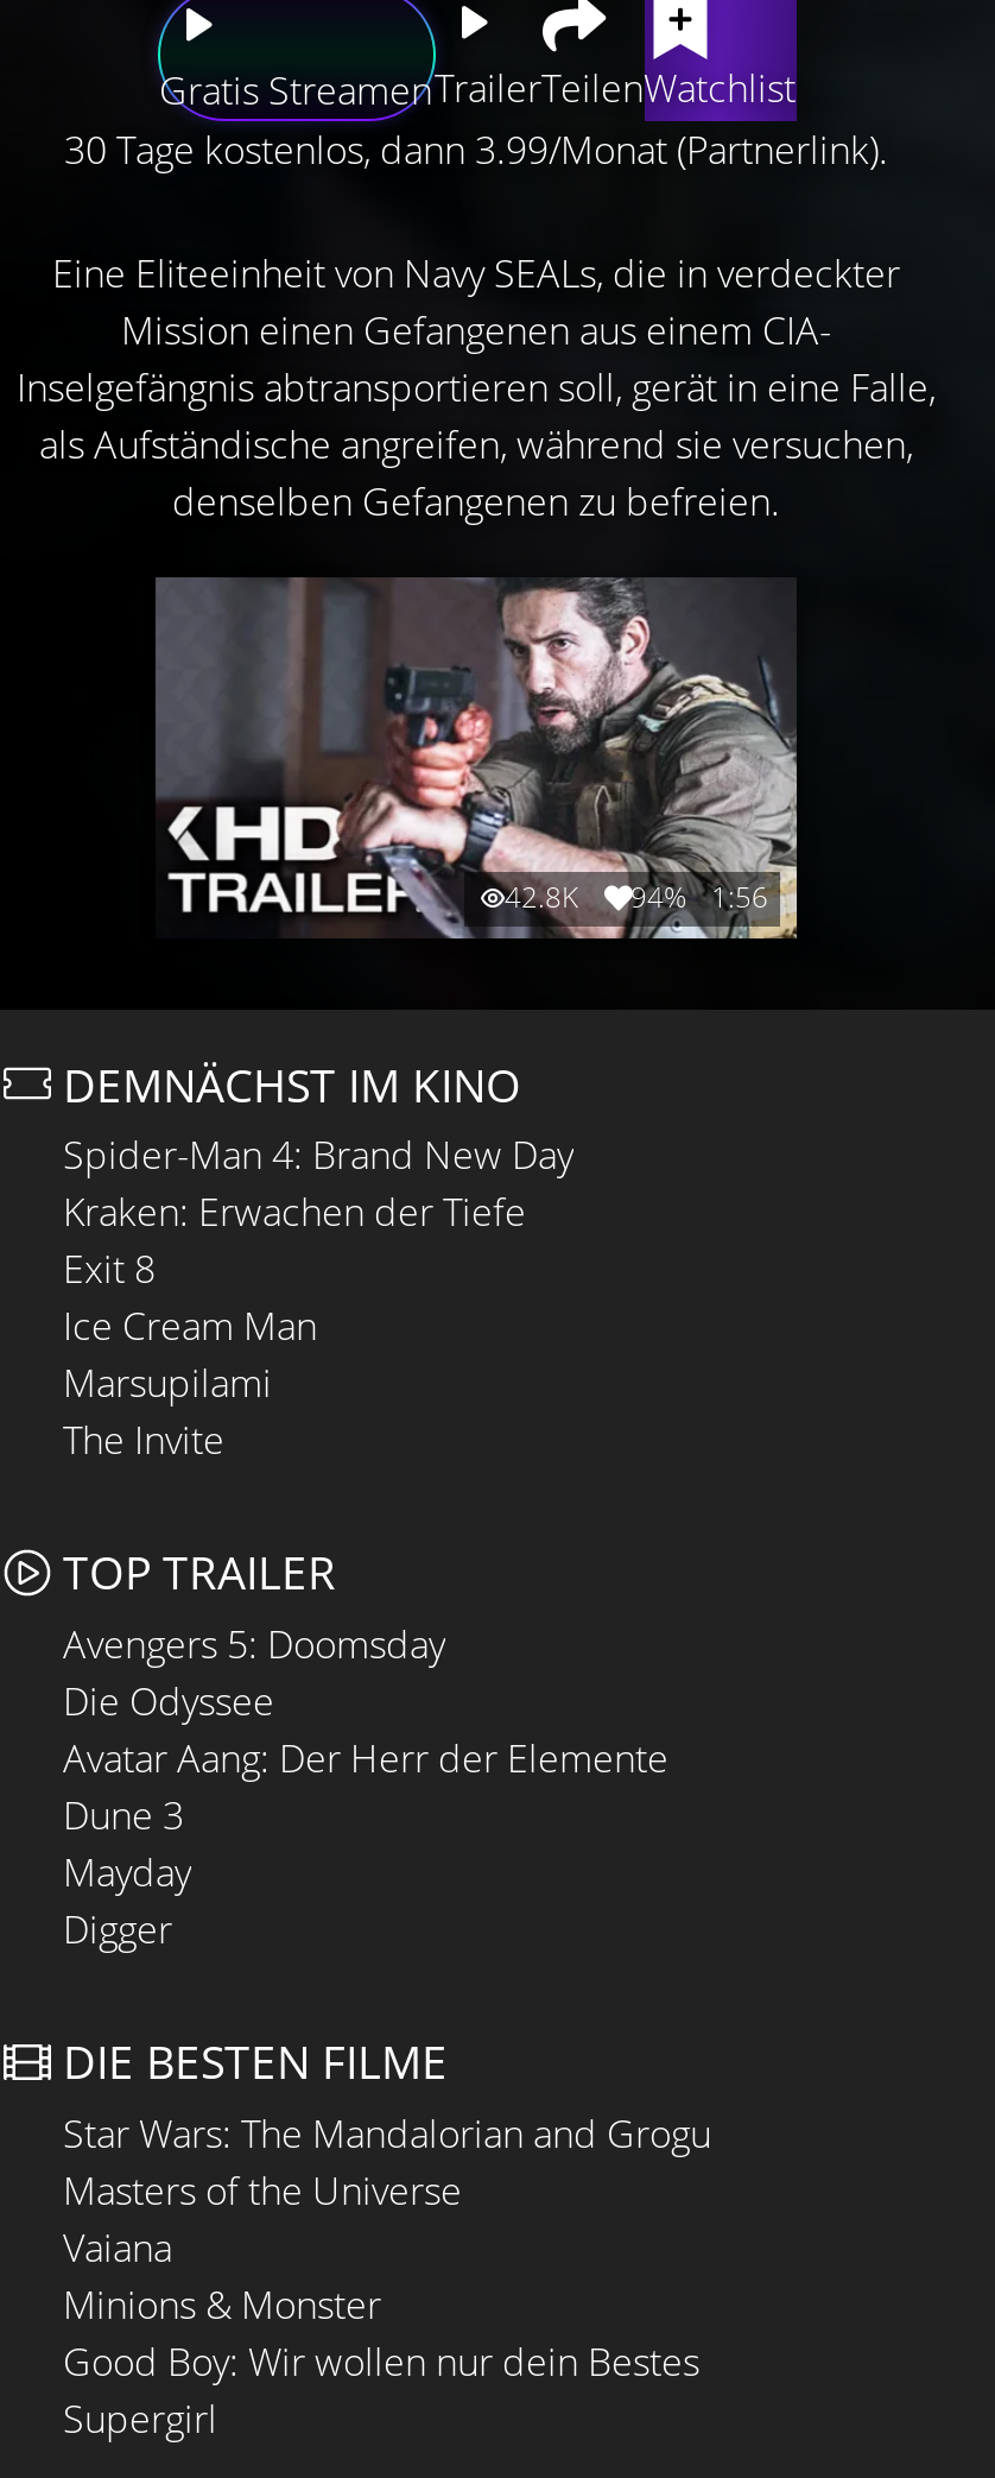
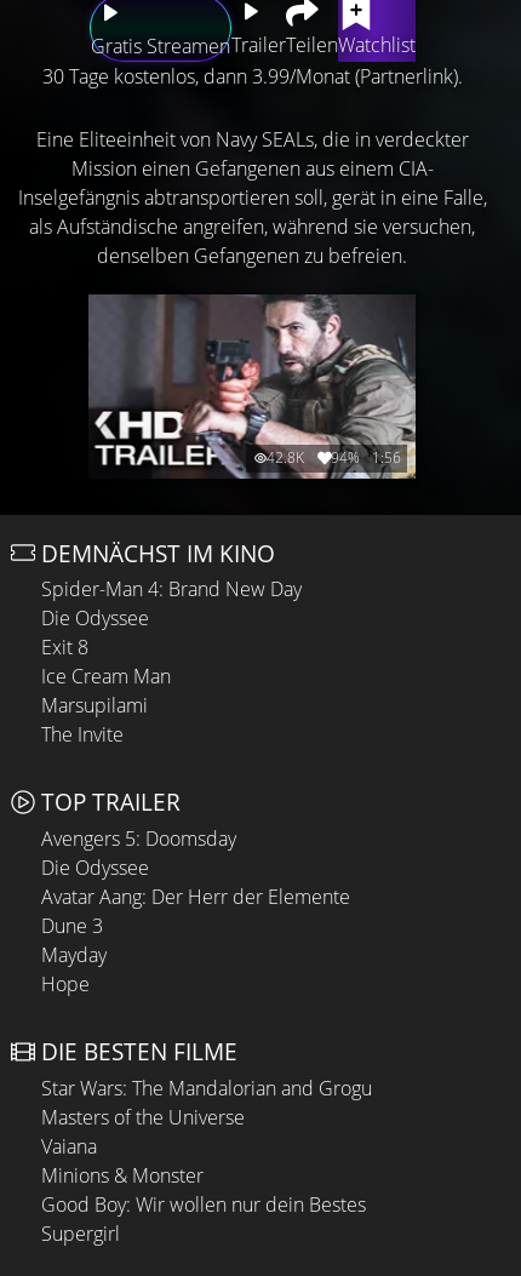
- Kraken: Erwachen der Tiefe
+ Die Odyssee

- Digger
+ Hope
